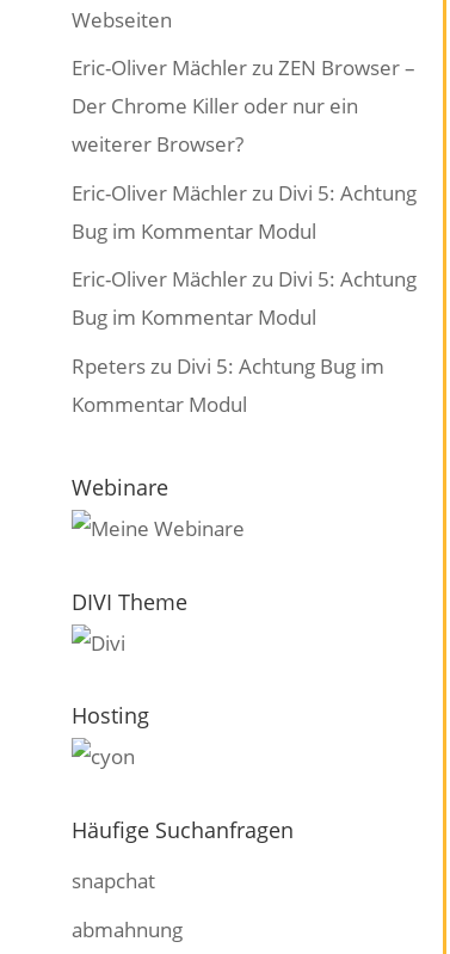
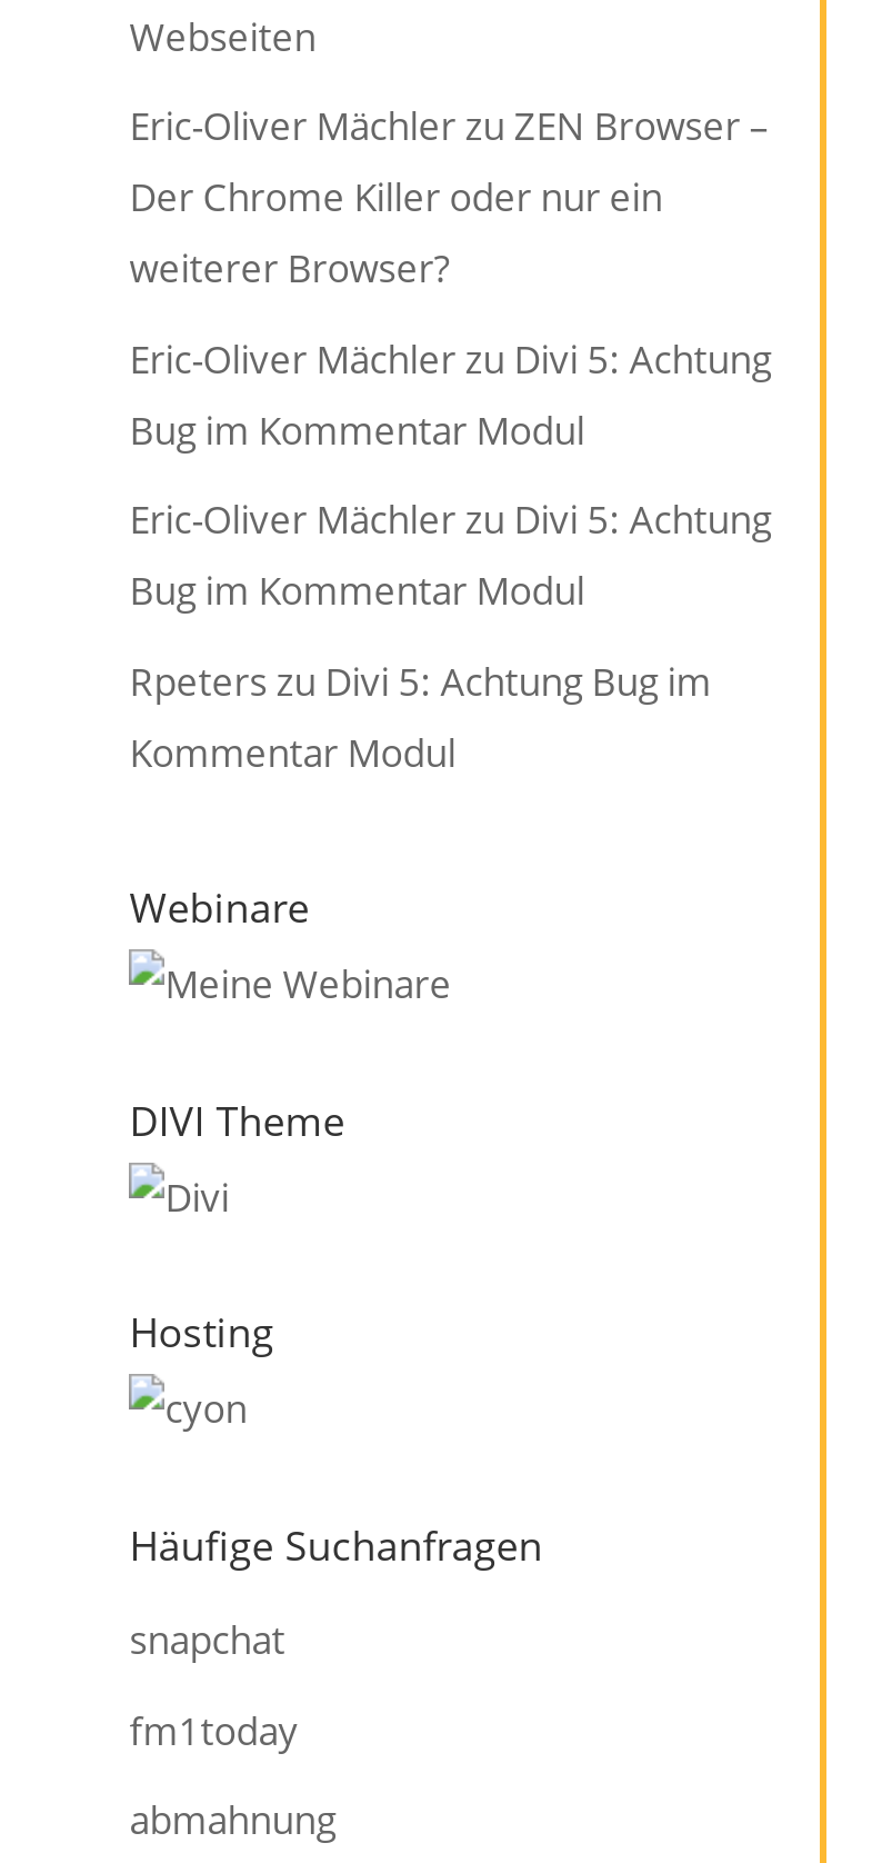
+ fm1today
